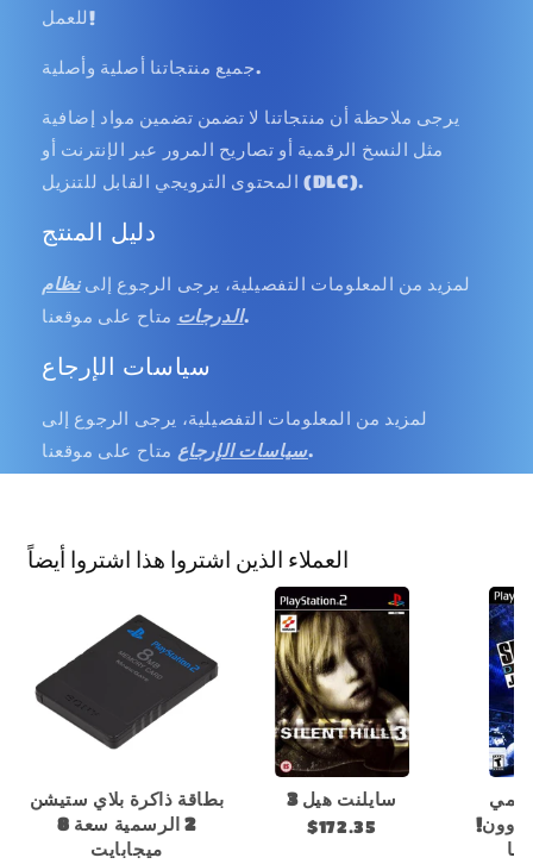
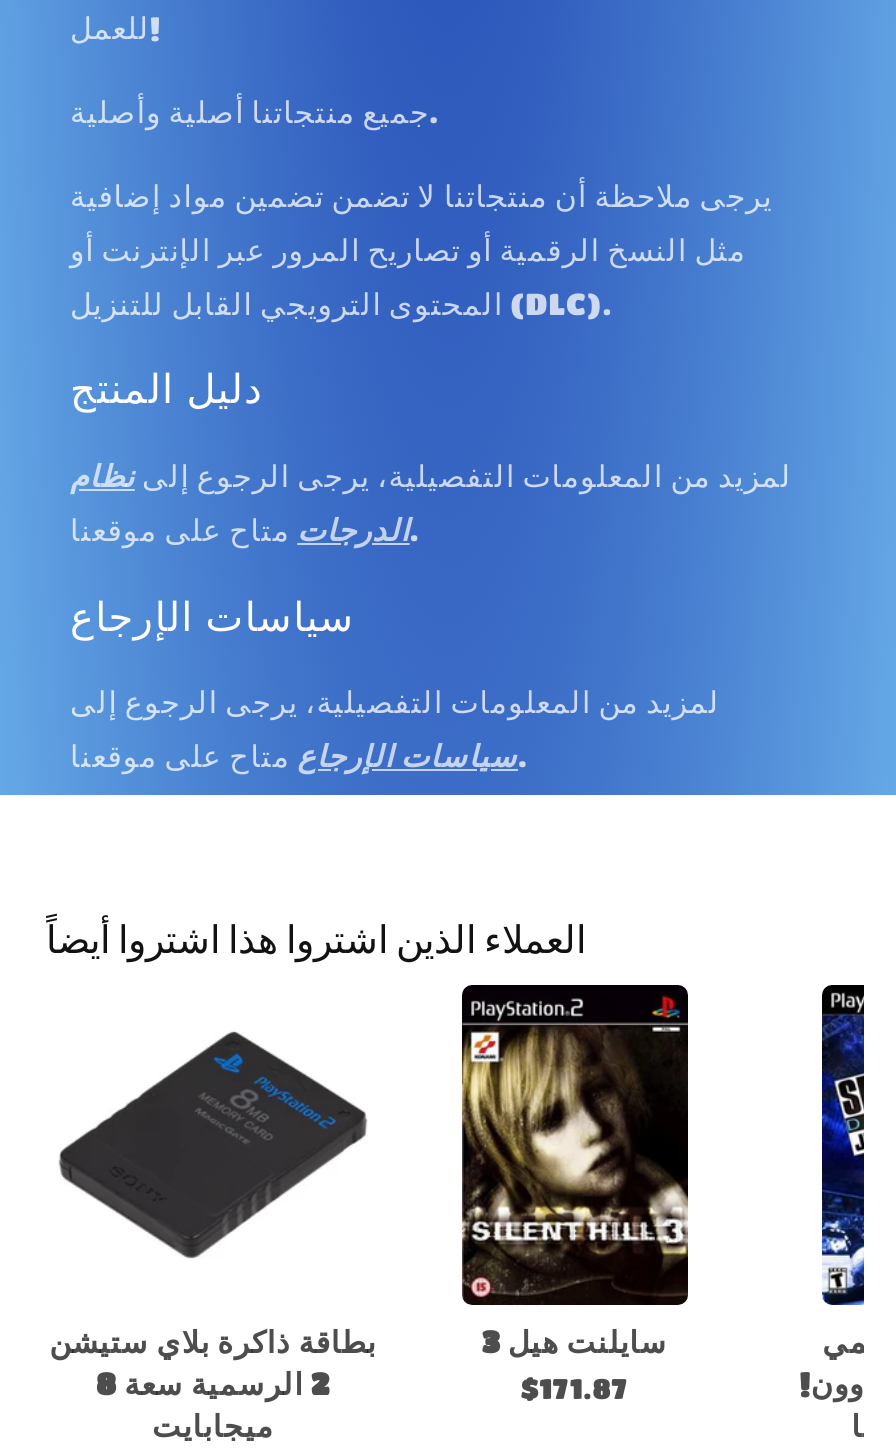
- $172.35
+ $171.87
